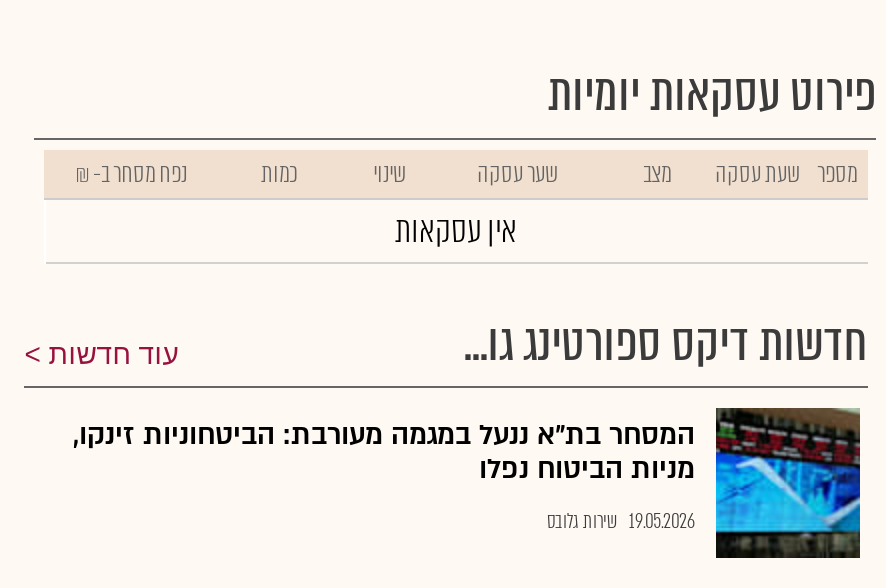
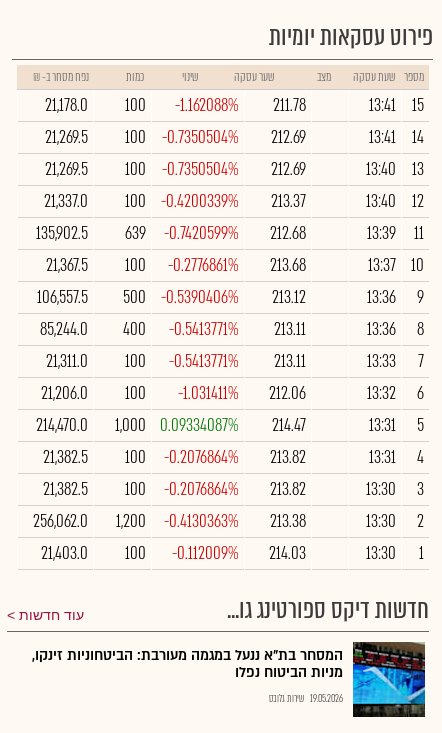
- אין עסקאות
+ 15
+ 13:41
+ 211.78
+ -1.162088%
+ 100
+ 21,178.0
+ 14
+ 13:41
+ 212.69
+ -0.7350504%
+ 100
+ 21,269.5
+ 13
+ 13:40
+ 212.69
+ -0.7350504%
+ 100
+ 21,269.5
+ 12
+ 13:40
+ 213.37
+ -0.4200339%
+ 100
+ 21,337.0
+ 11
+ 13:39
+ 212.68
+ -0.7420599%
+ 639
+ 135,902.5
+ 10
+ 13:37
+ 213.68
+ -0.2776861%
+ 100
+ 21,367.5
+ 9
+ 13:36
+ 213.12
+ -0.5390406%
+ 500
+ 106,557.5
+ 8
+ 13:36
+ 213.11
+ -0.5413771%
+ 400
+ 85,244.0
+ 7
+ 13:33
+ 213.11
+ -0.5413771%
+ 100
+ 21,311.0
+ 6
+ 13:32
+ 212.06
+ -1.031411%
+ 100
+ 21,206.0
+ 5
+ 13:31
+ 214.47
+ 0.09334087%
+ 1,000
+ 214,470.0
+ 4
+ 13:31
+ 213.82
+ -0.2076864%
+ 100
+ 21,382.5
+ 3
+ 13:30
+ 213.82
+ -0.2076864%
+ 100
+ 21,382.5
+ 2
+ 13:30
+ 213.38
+ -0.4130363%
+ 1,200
+ 256,062.0
+ 1
+ 13:30
+ 214.03
+ -0.112009%
+ 100
+ 21,403.0
